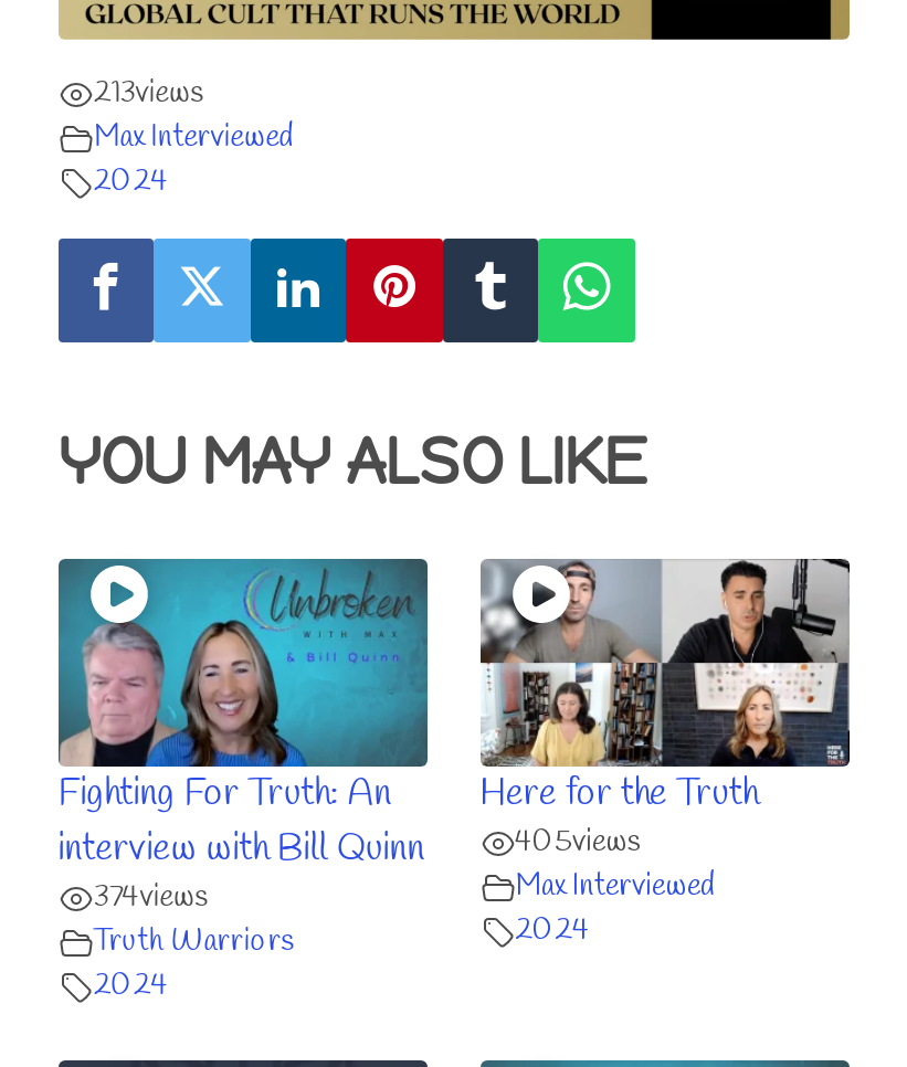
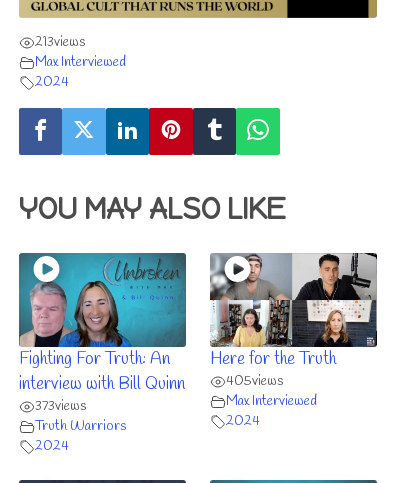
- 374views
+ 373views
